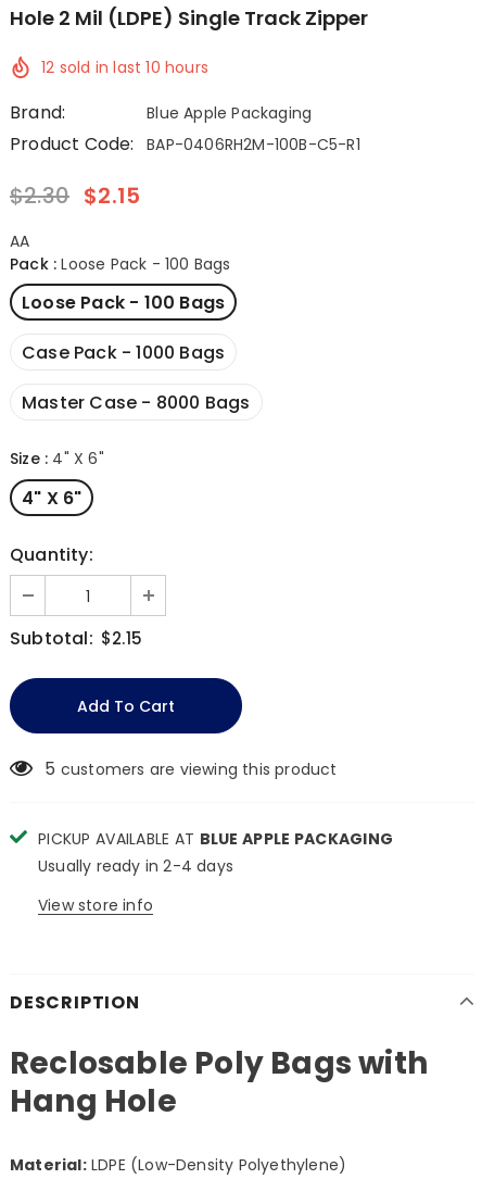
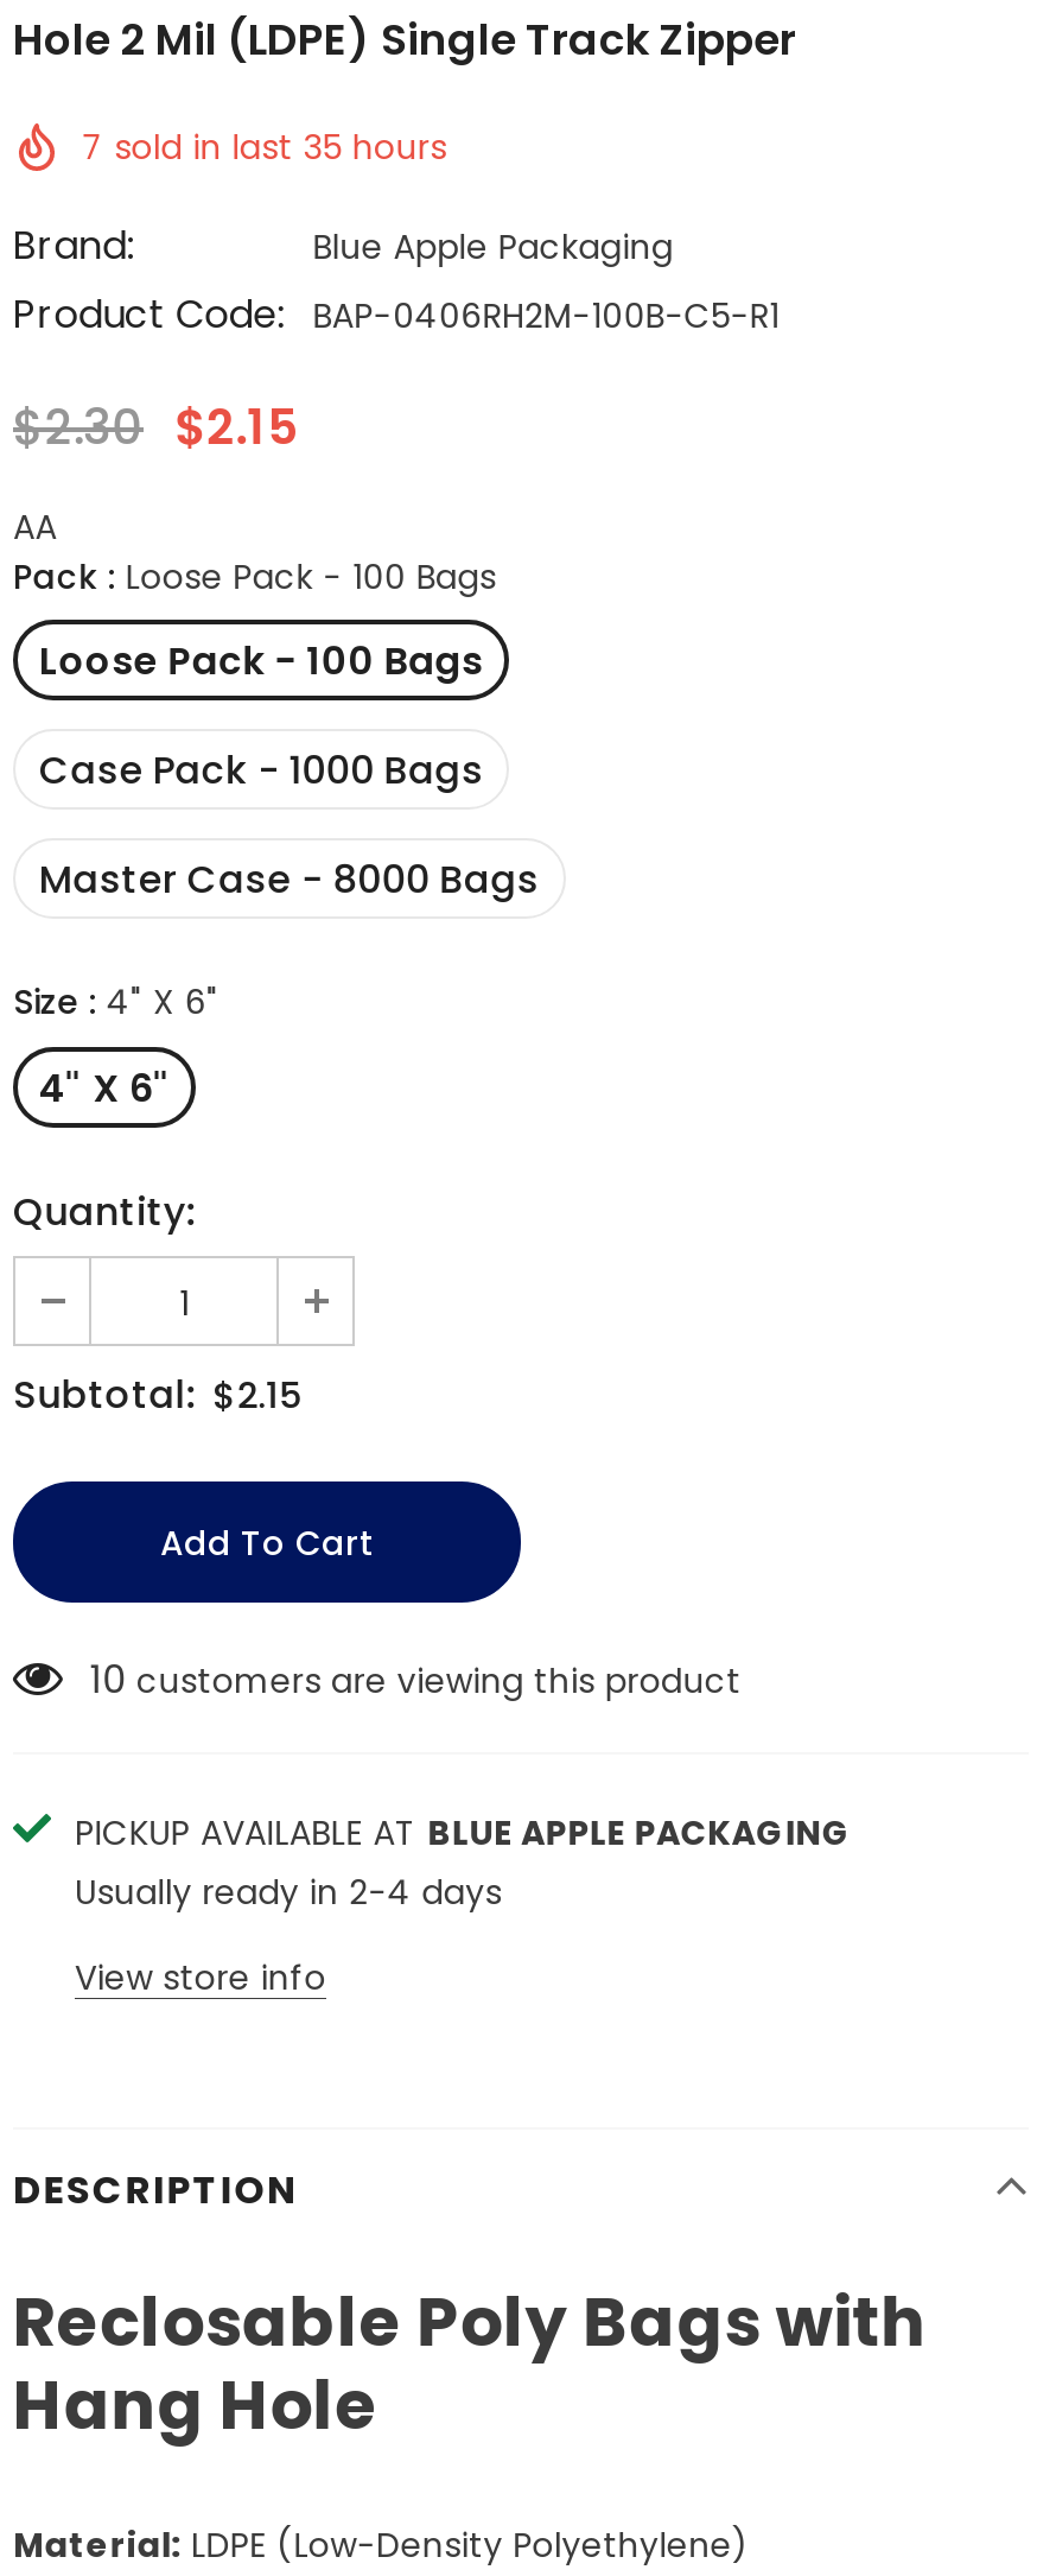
- 12 sold in last 10 hours
+ 7 sold in last 35 hours

- 5 customers are viewing this product
+ 10 customers are viewing this product
